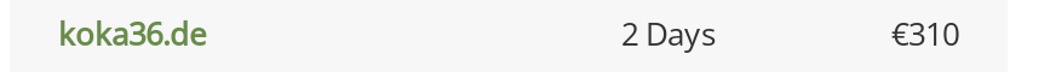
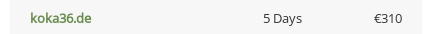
- 2 Days
+ 5 Days
